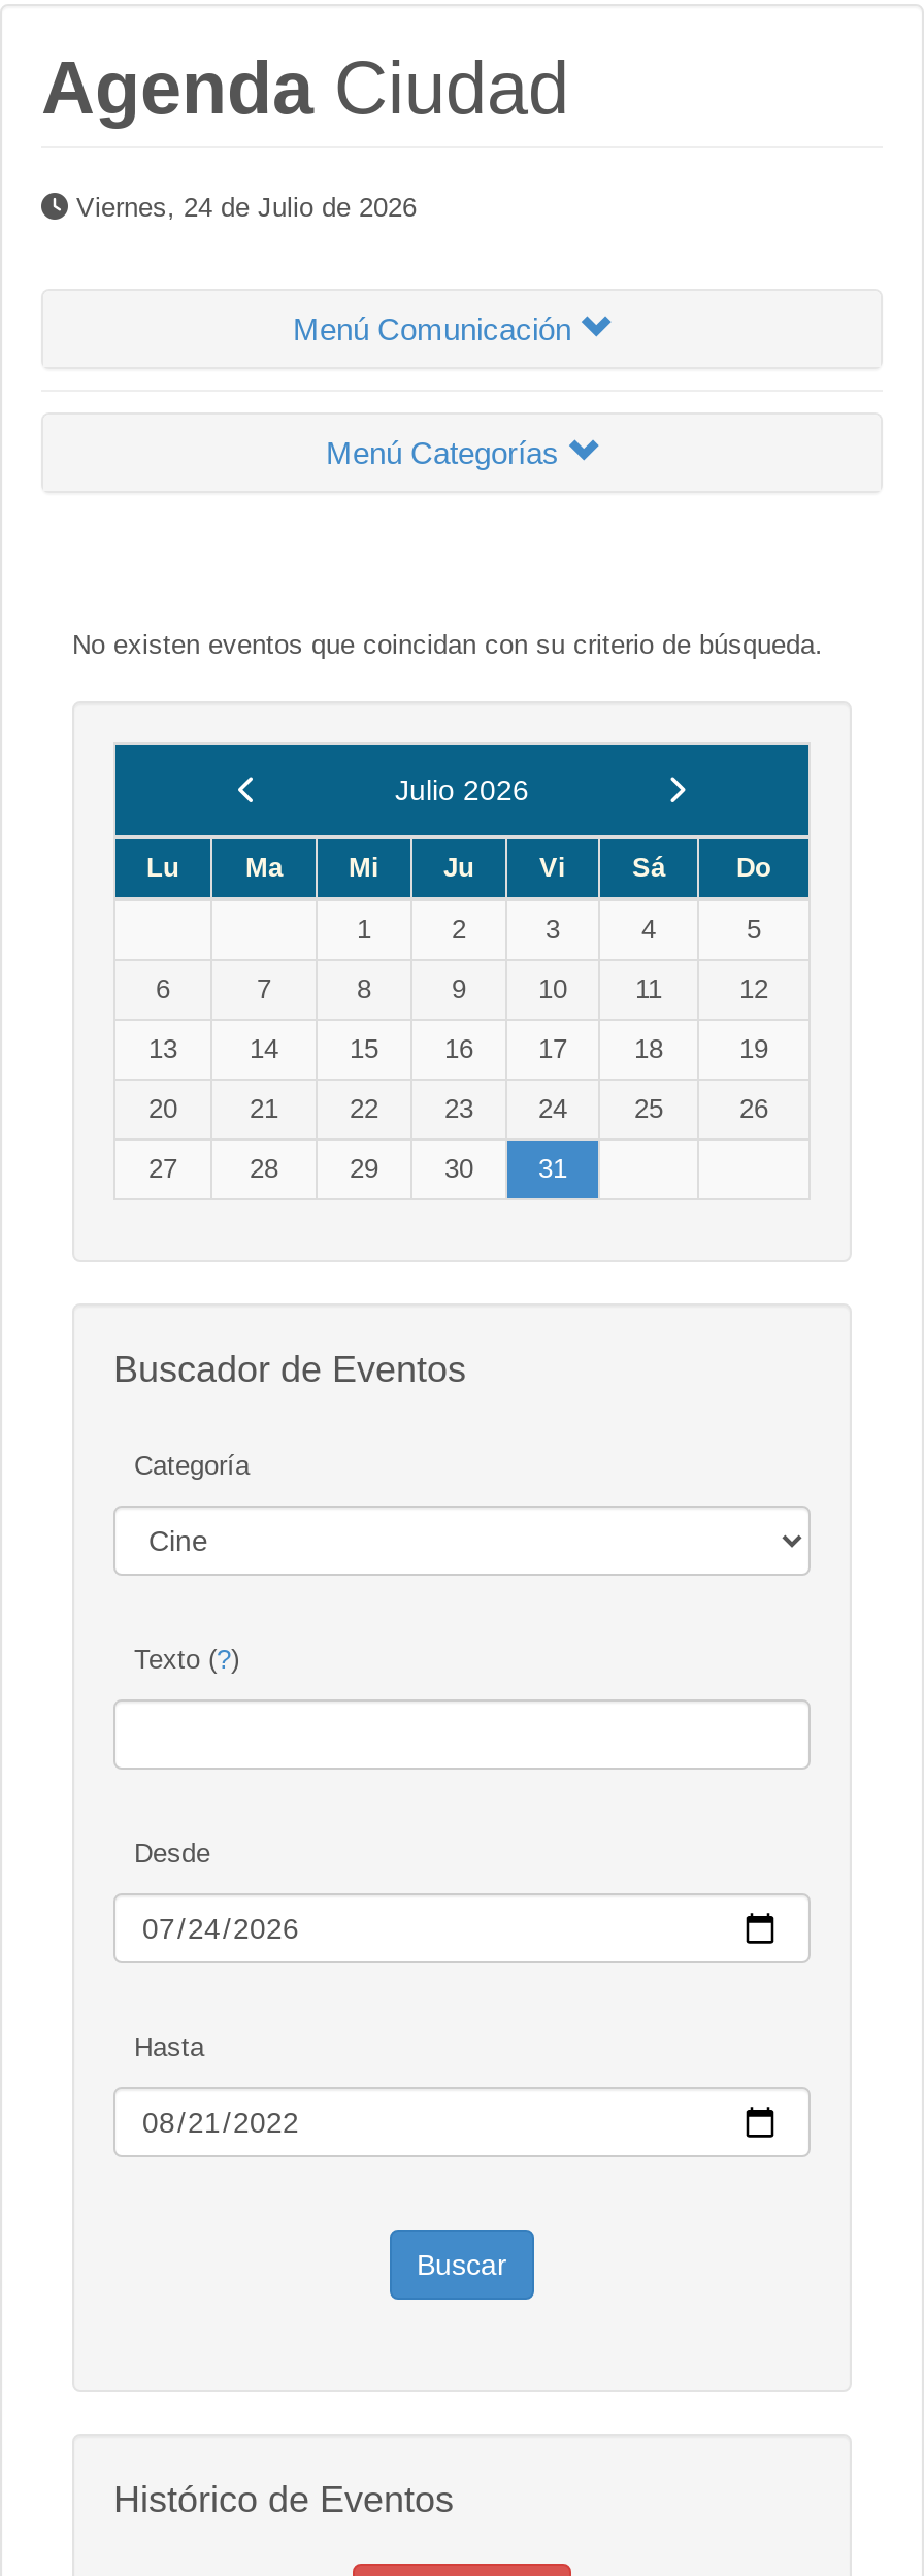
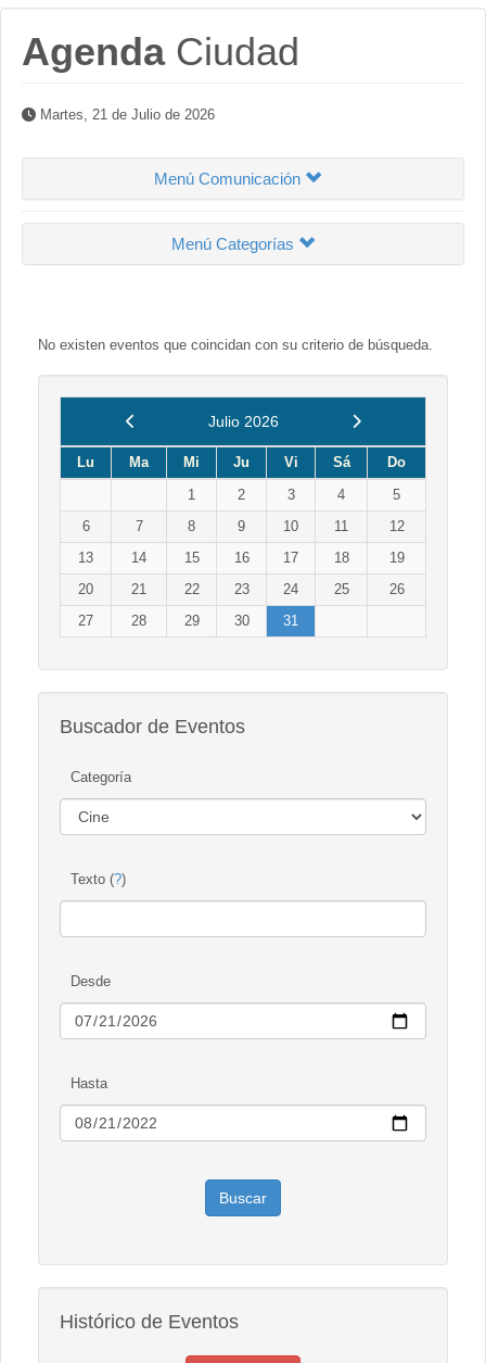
- Viernes, 24 de Julio de 2026
+ Martes, 21 de Julio de 2026
